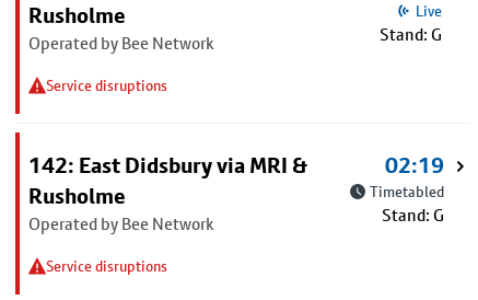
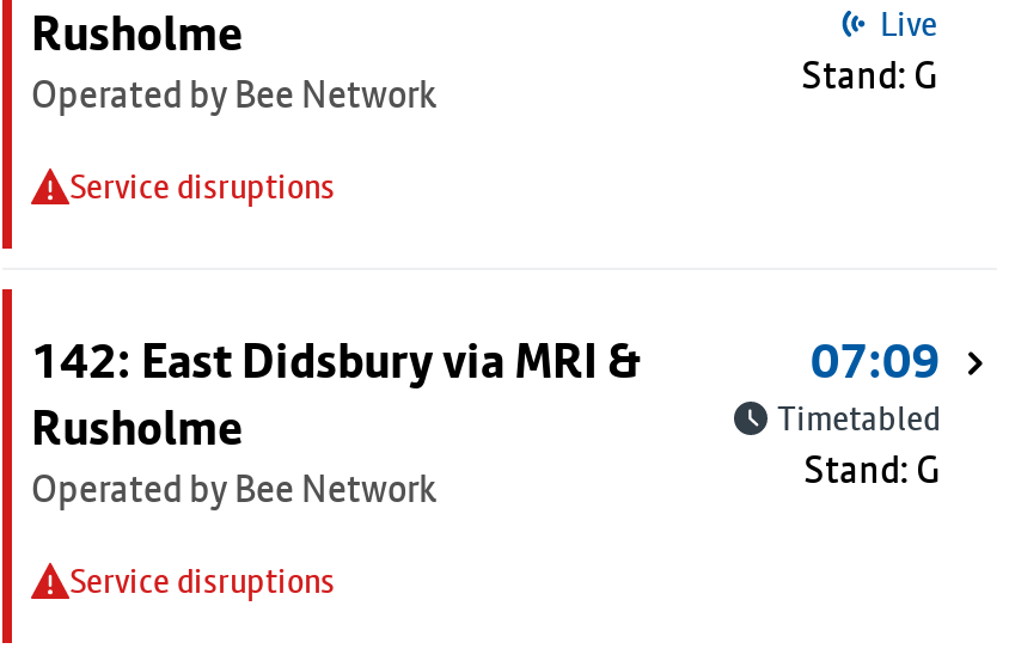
- 02:19
+ 07:09
